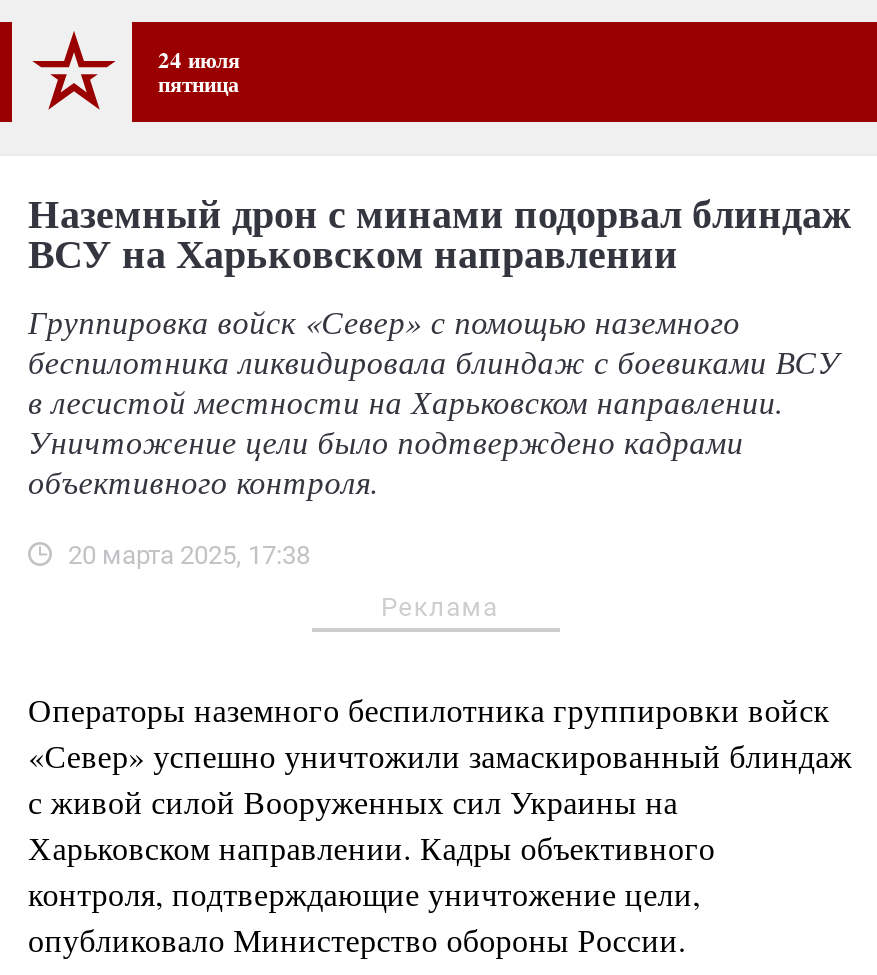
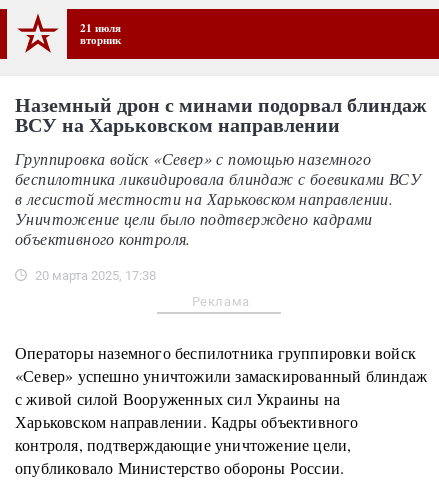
- 24 июля
- пятница
+ 21 июля
+ вторник
